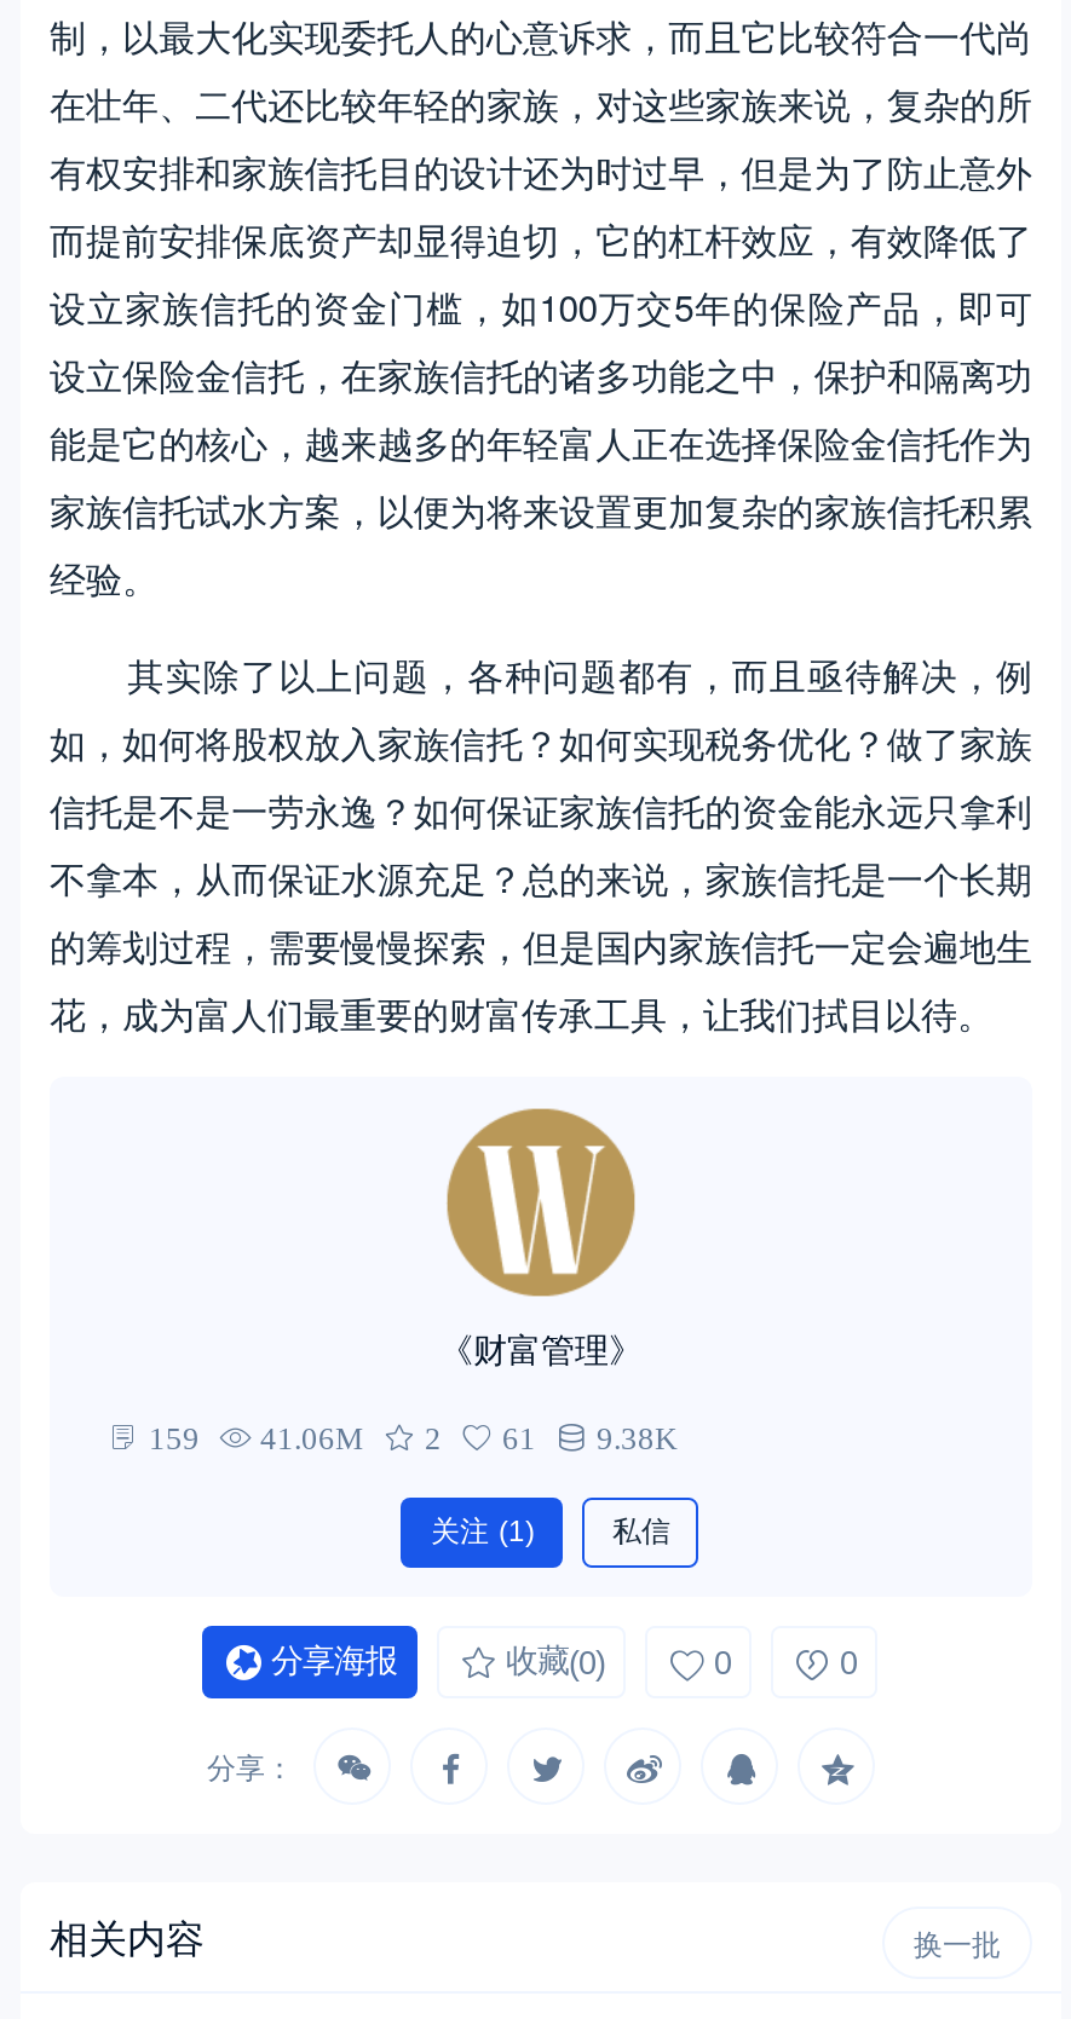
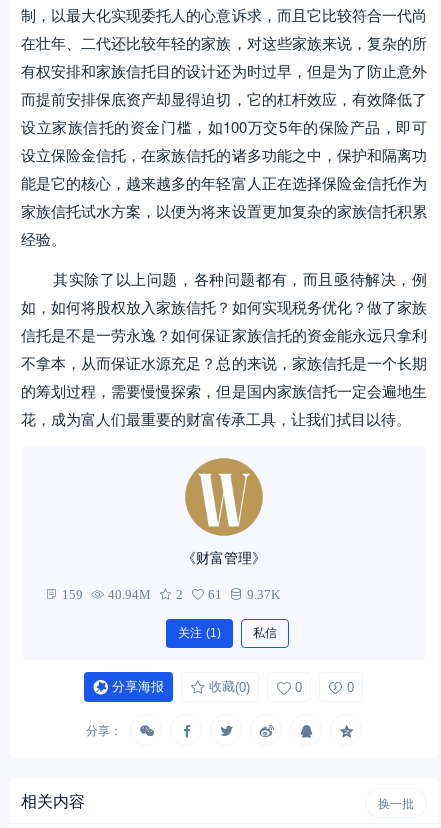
- 41.06M
+ 40.94M

- 9.38K
+ 9.37K
